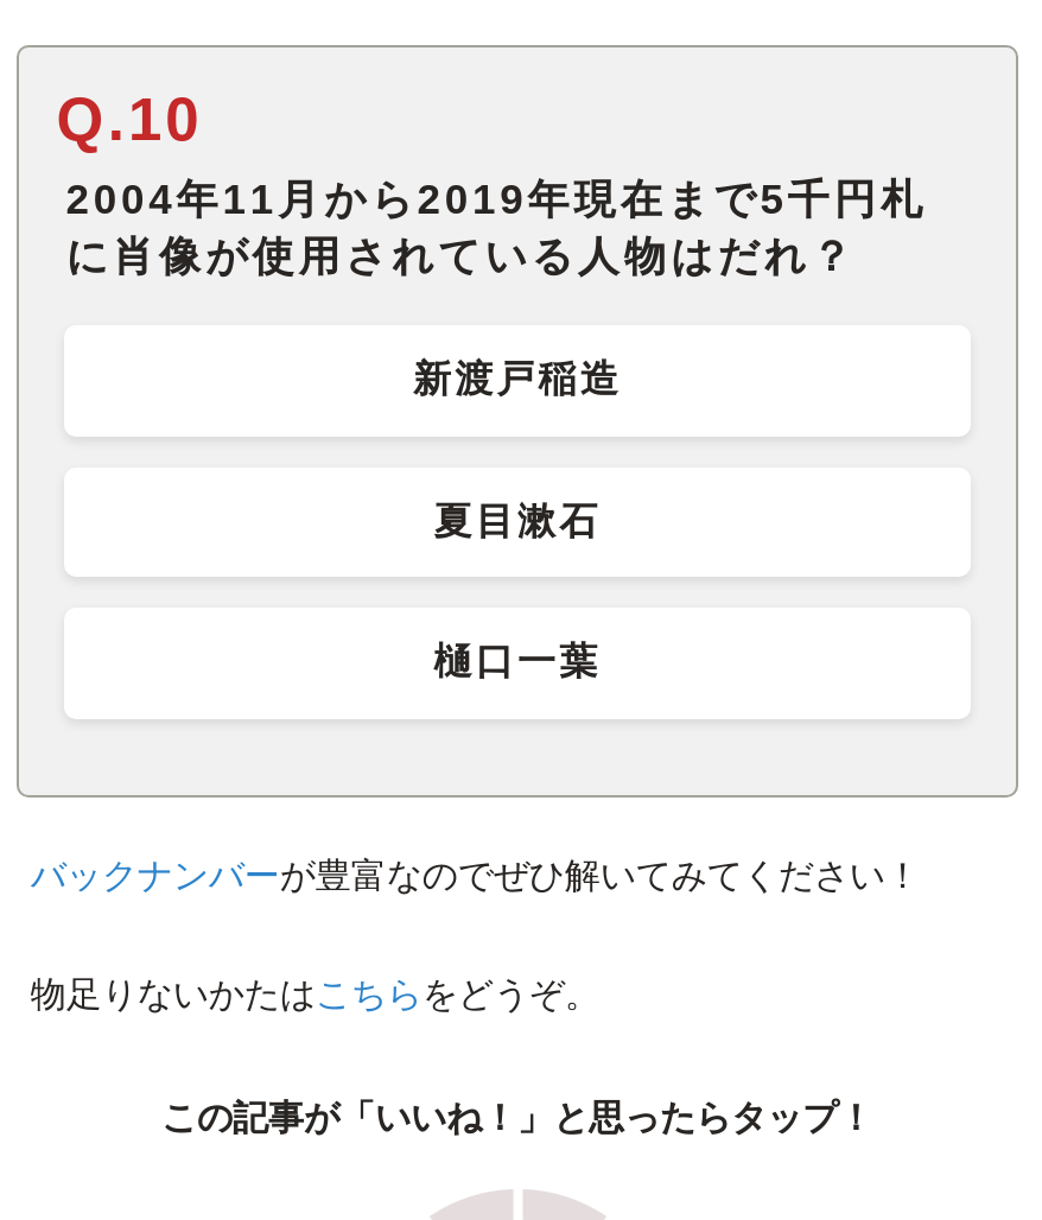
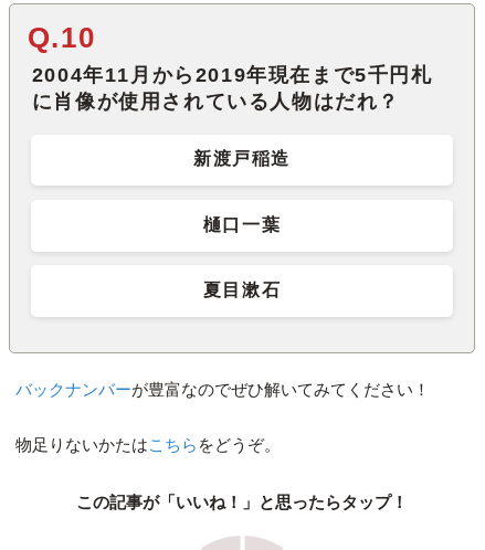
moved down: 夏目漱石

moved up: 樋口一葉
